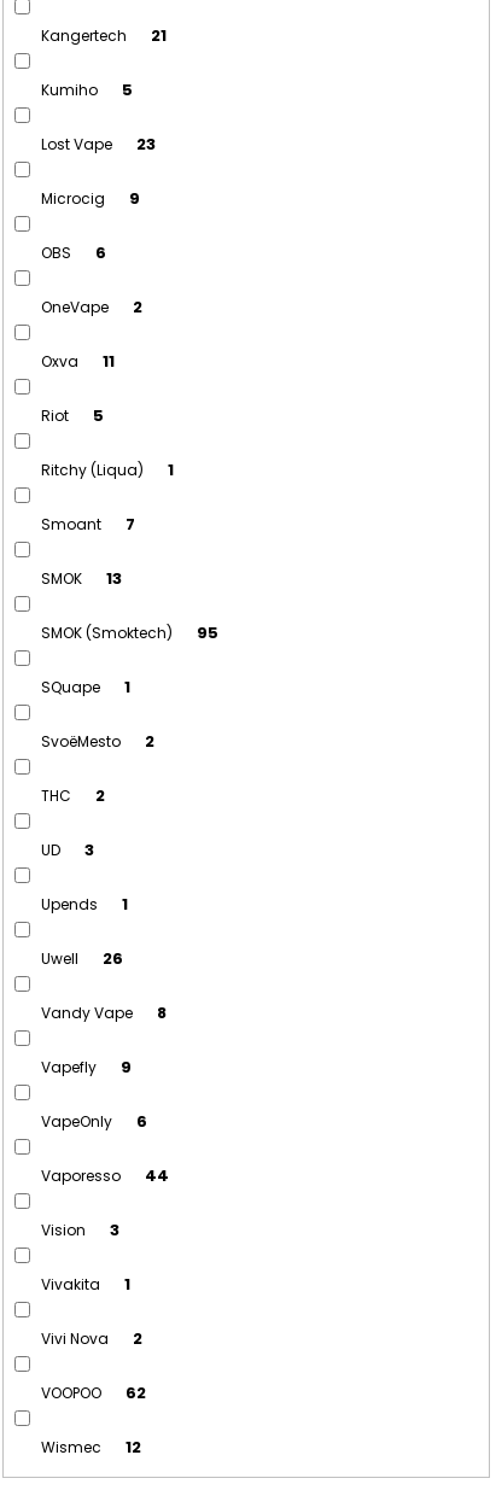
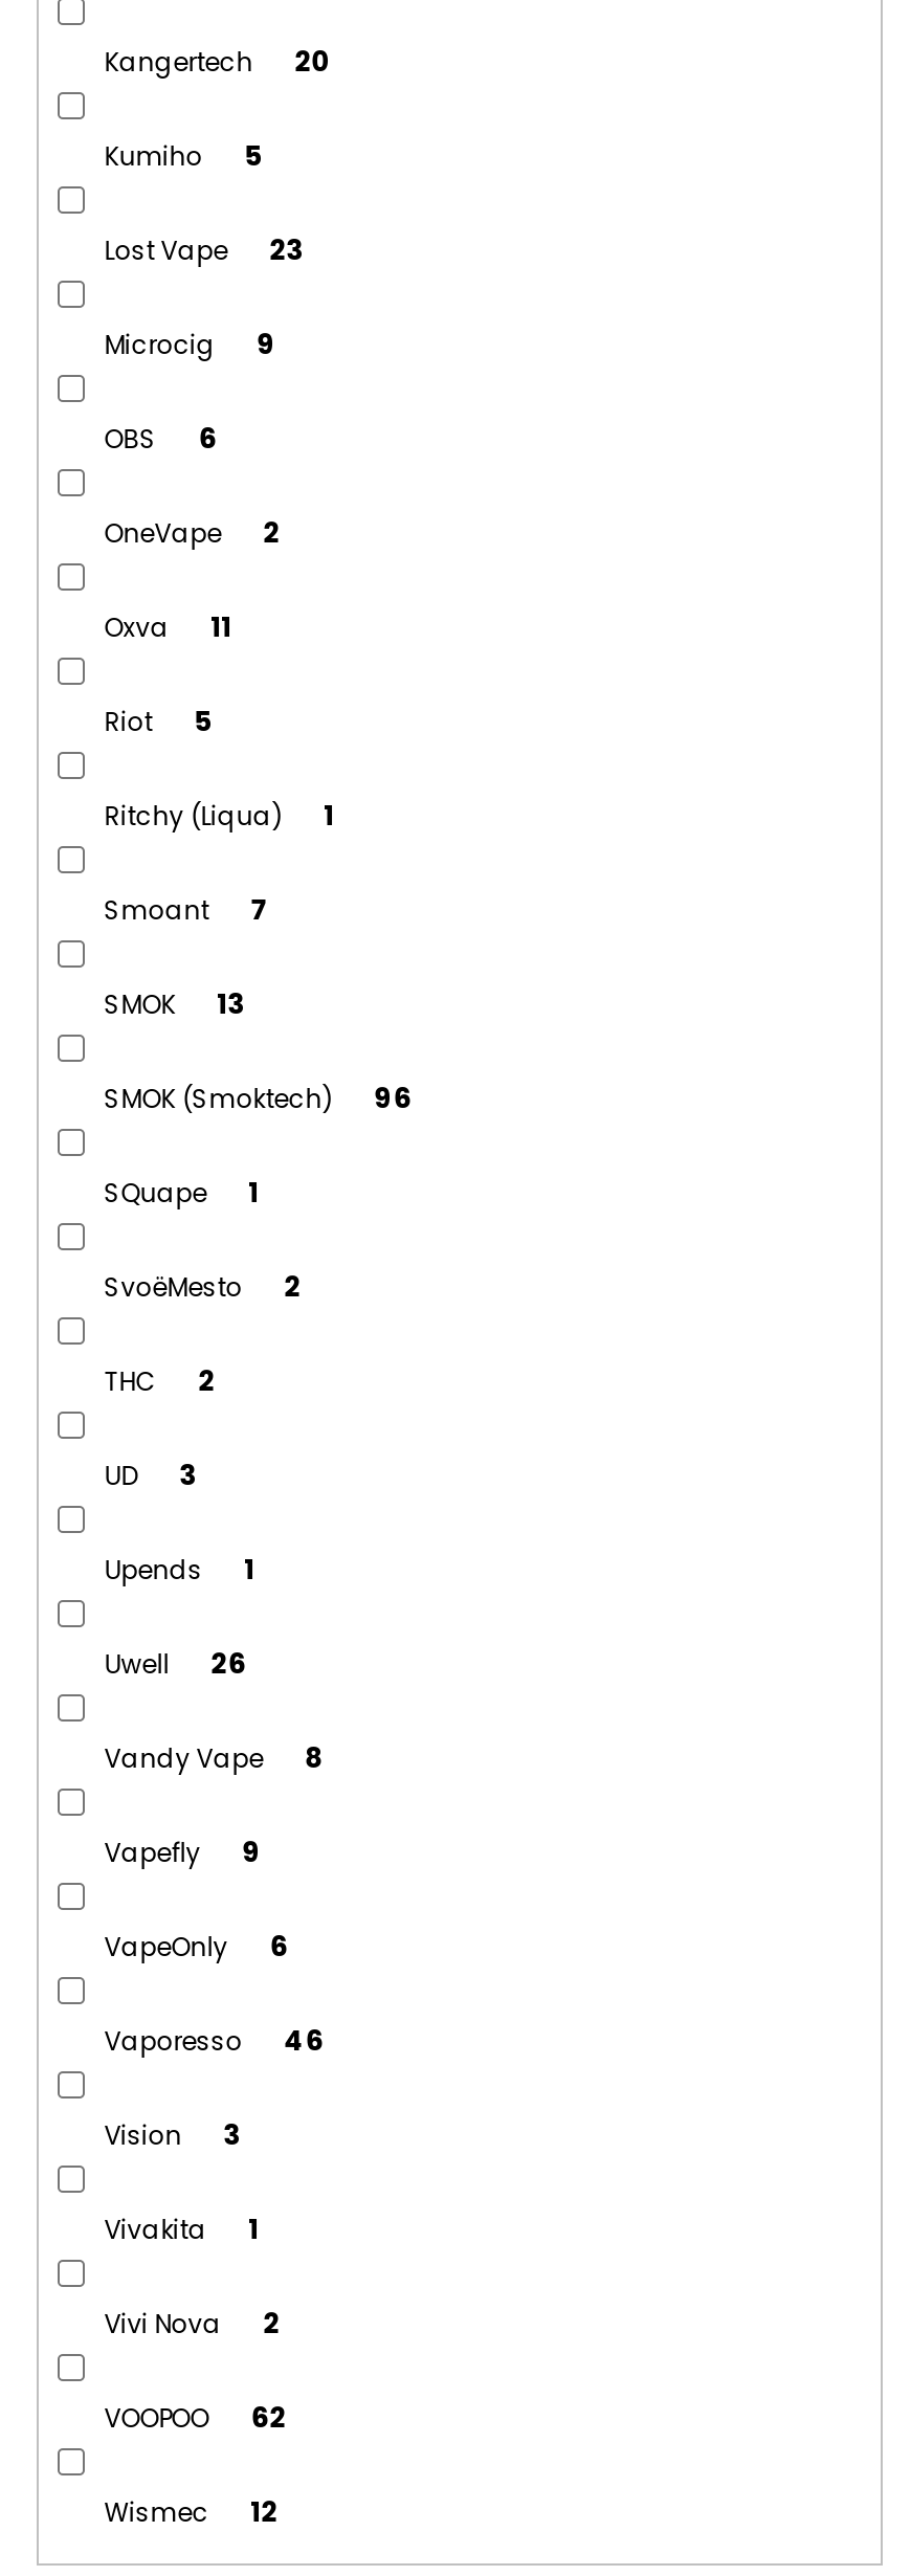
- Kangertech 21
+ Kangertech 20

- SMOK (Smoktech) 95
+ SMOK (Smoktech) 96

- Vaporesso 44
+ Vaporesso 46
